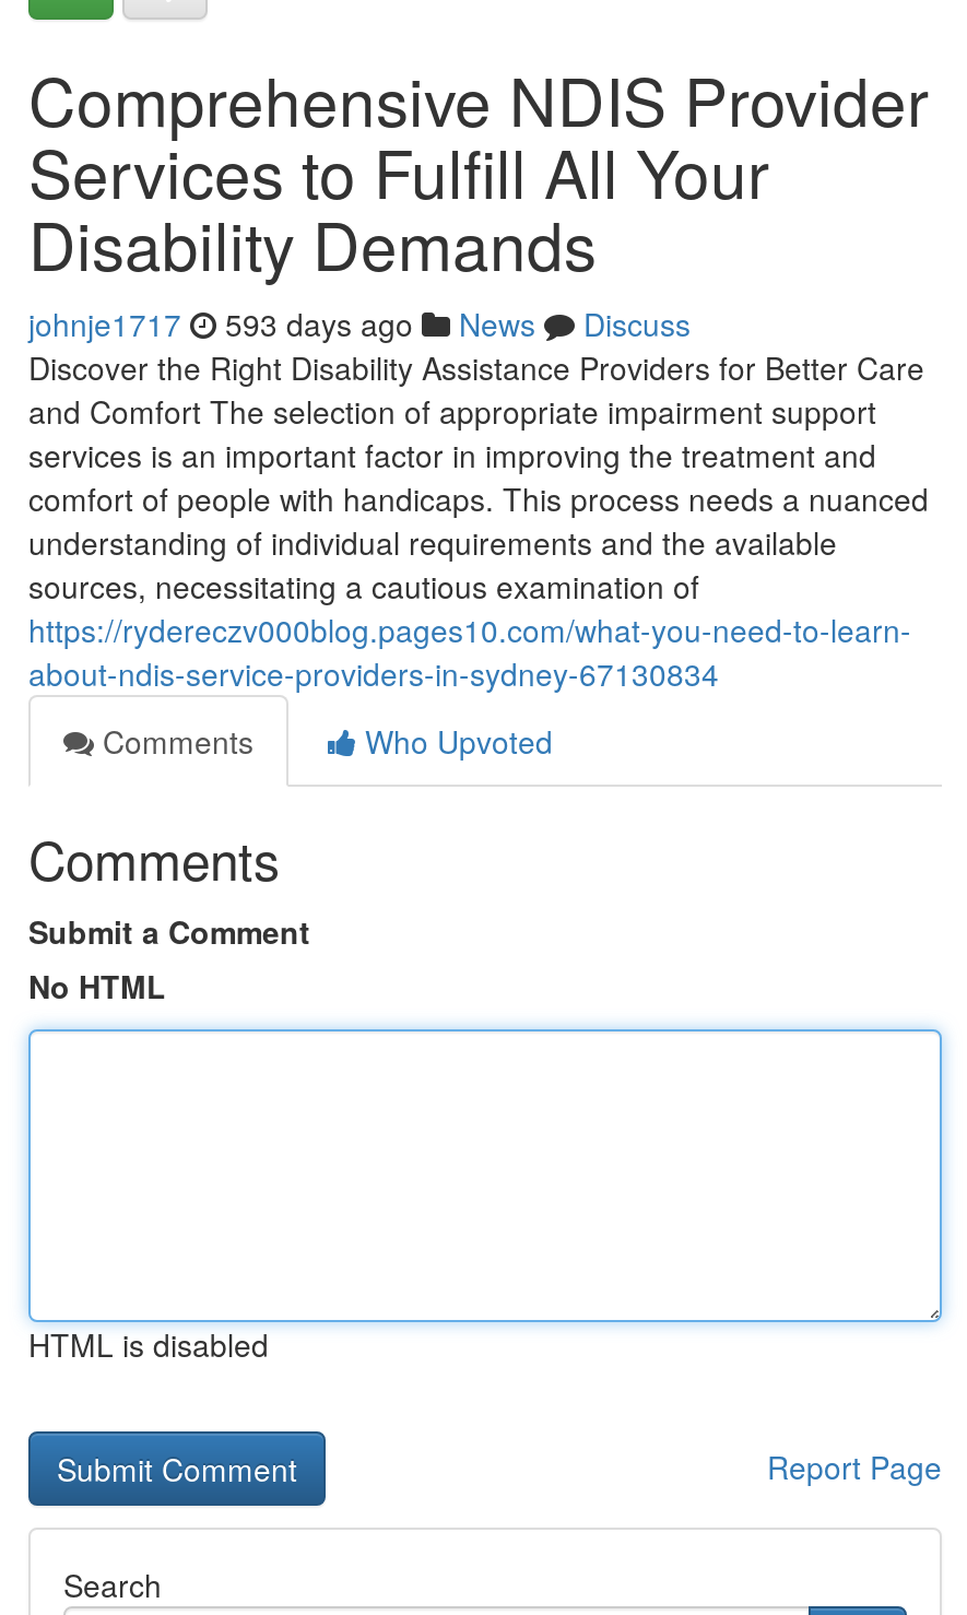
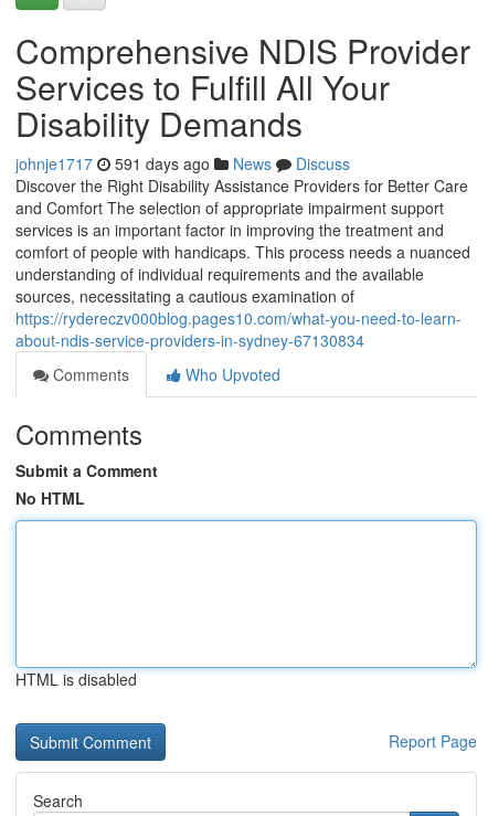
- johnje1717 593 days ago News Discuss
+ johnje1717 591 days ago News Discuss
